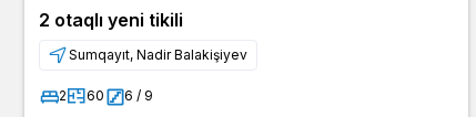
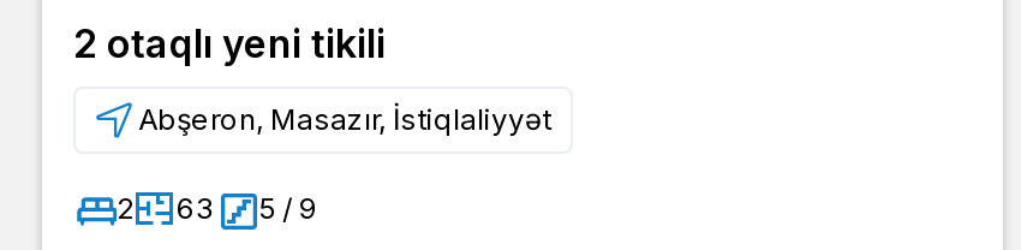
- Sumqayıt, Nadir Balakişiyev
+ Abşeron, Masazır, İstiqlaliyyət

- 60
+ 63

- 6 / 9
+ 5 / 9
